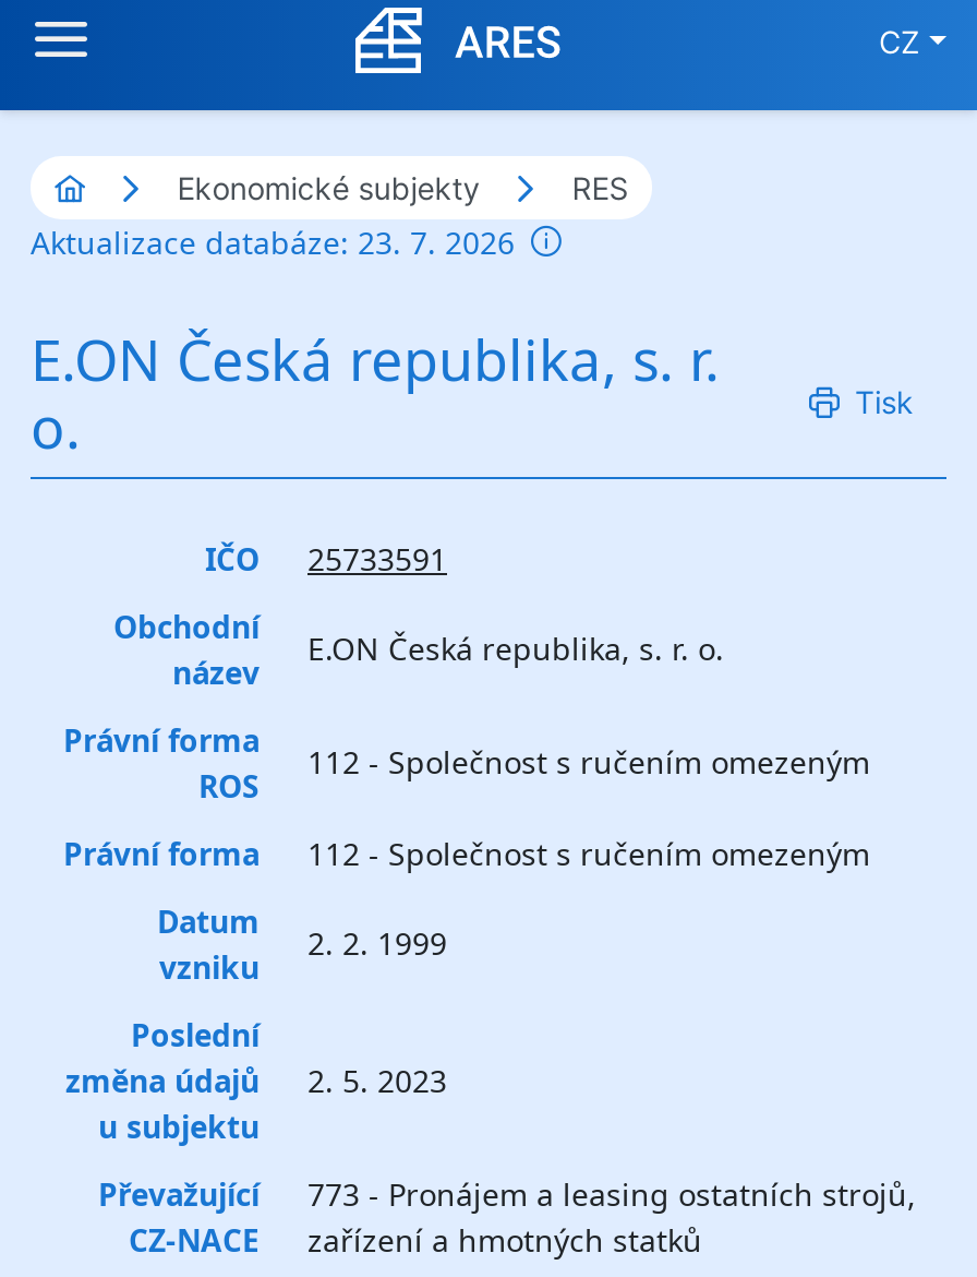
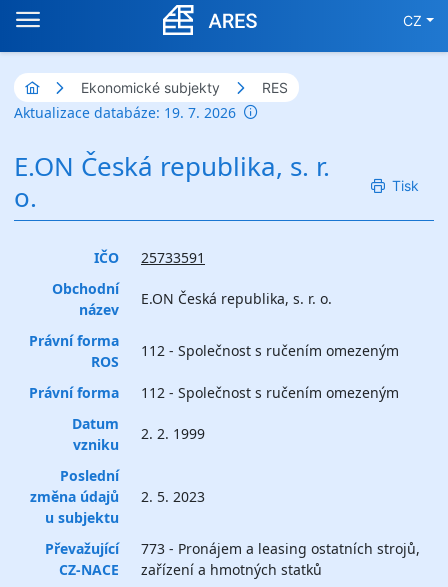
- Aktualizace databáze: 23. 7. 2026
+ Aktualizace databáze: 19. 7. 2026
